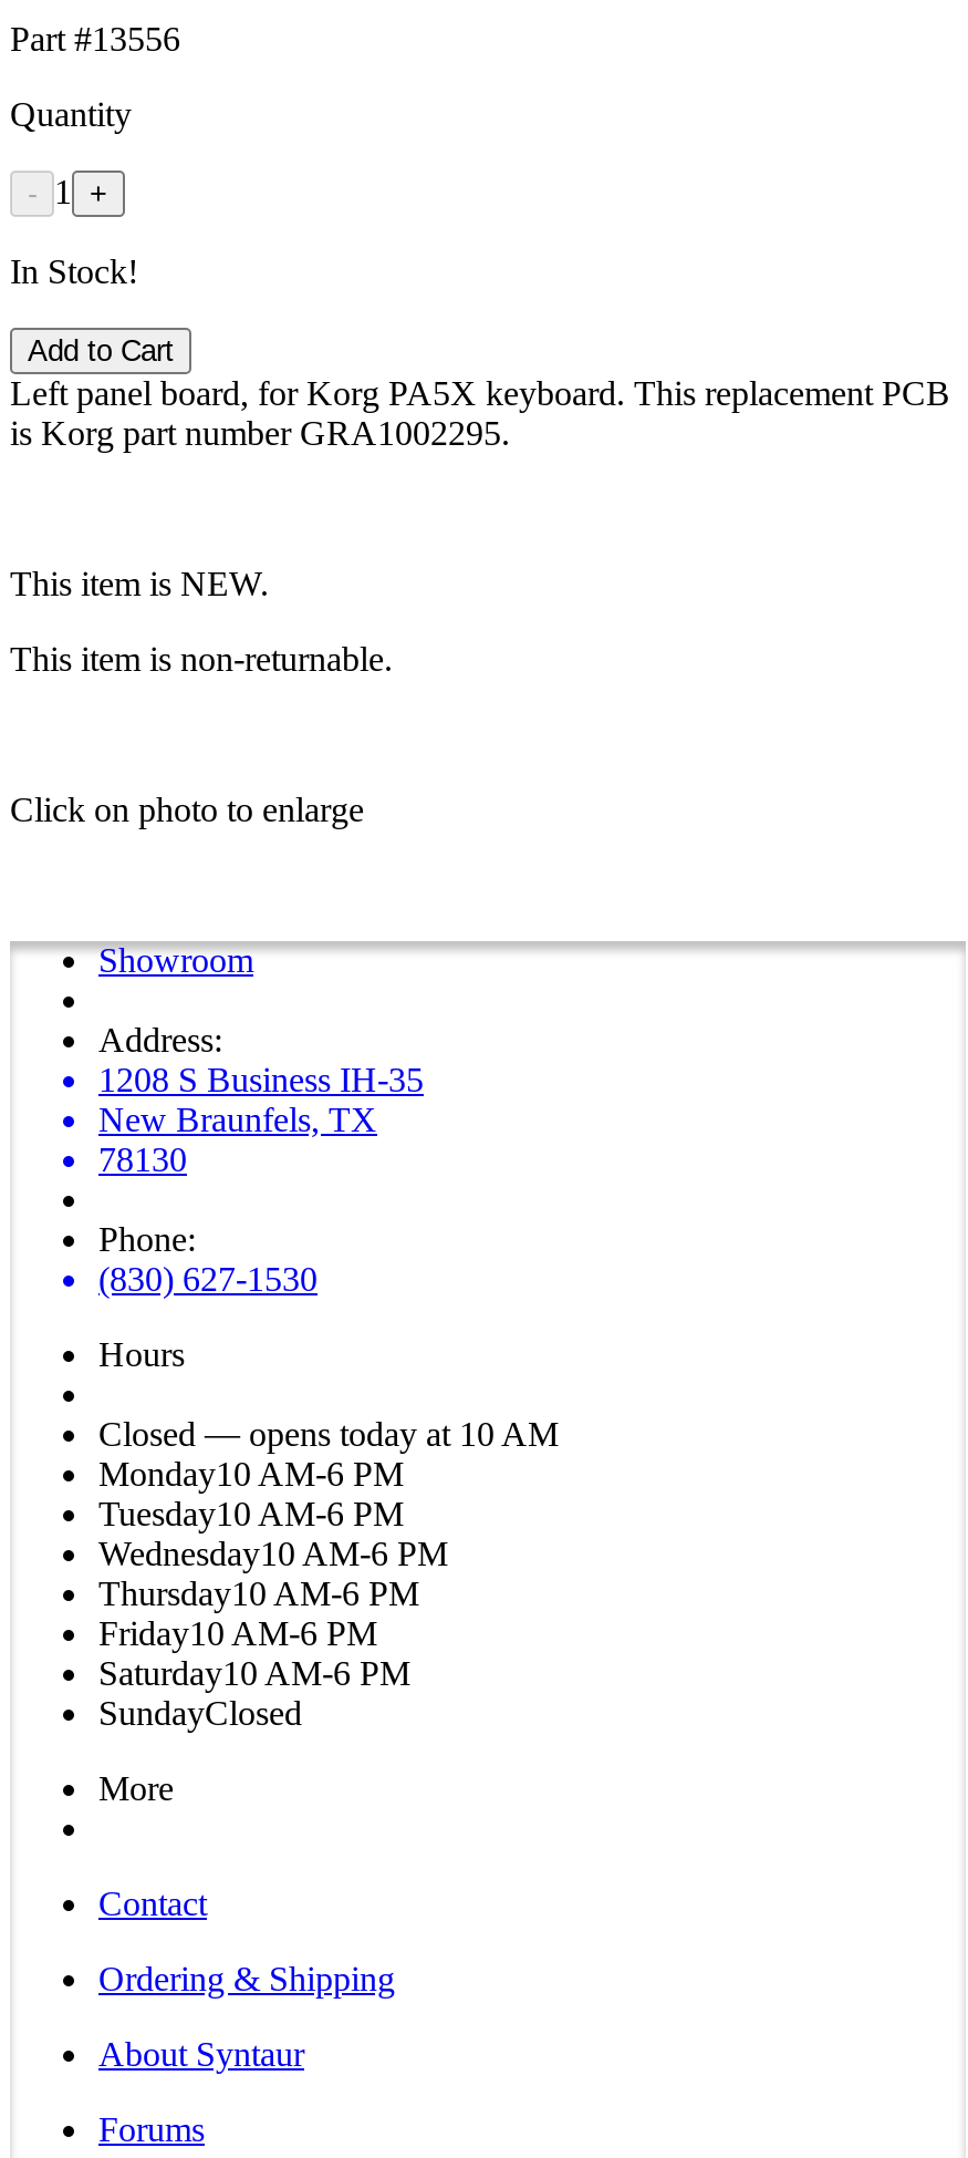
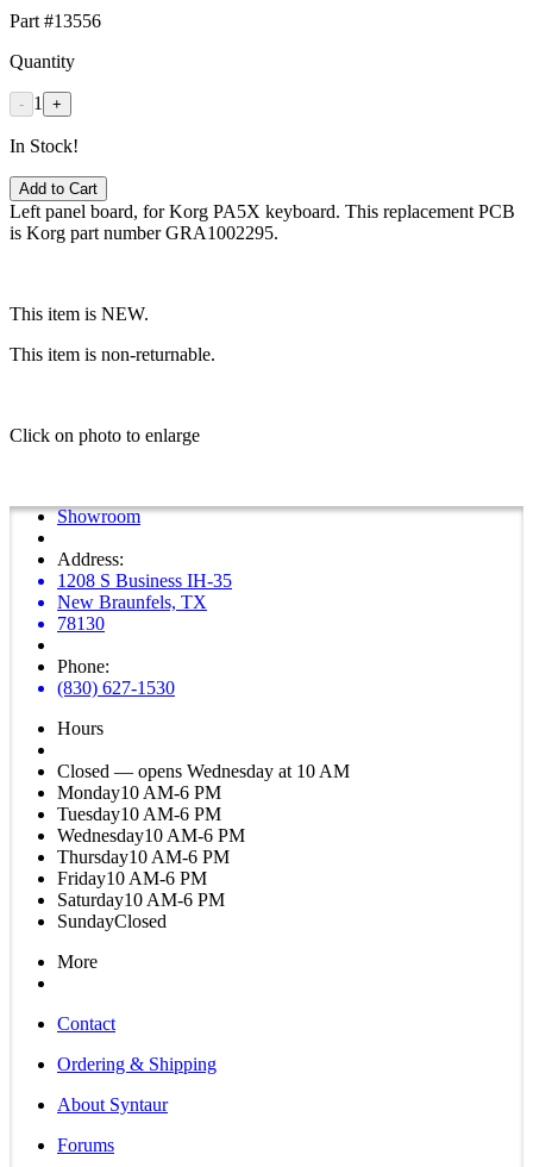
- Closed — opens today at 10 AM
+ Closed — opens Wednesday at 10 AM
